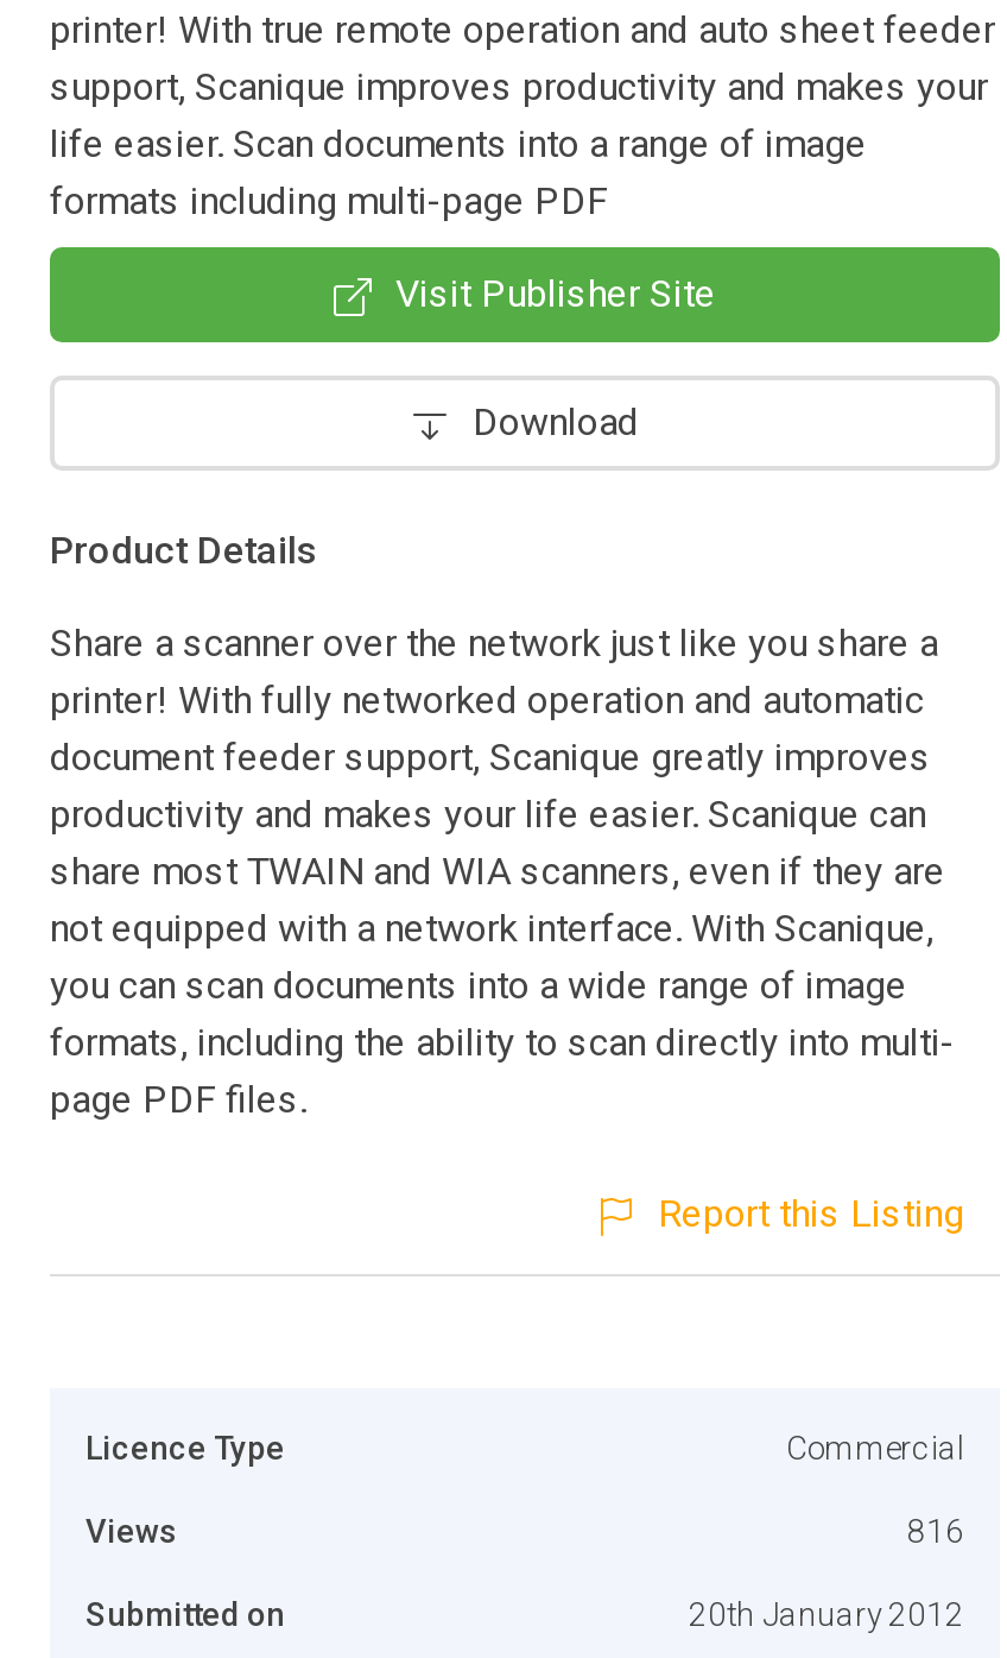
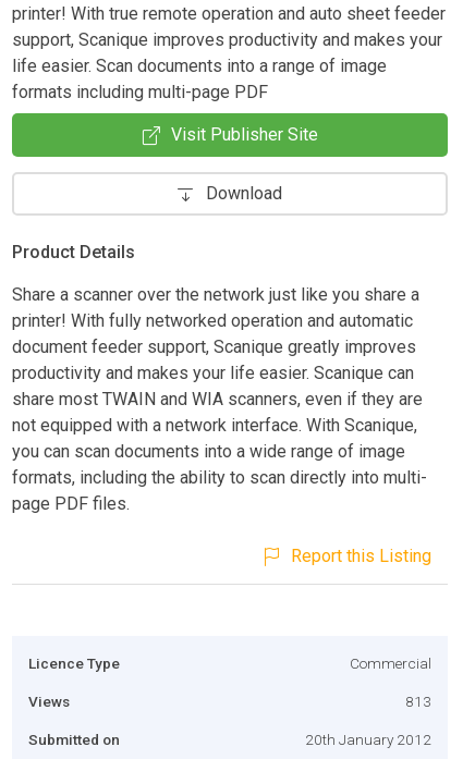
- 816
+ 813
